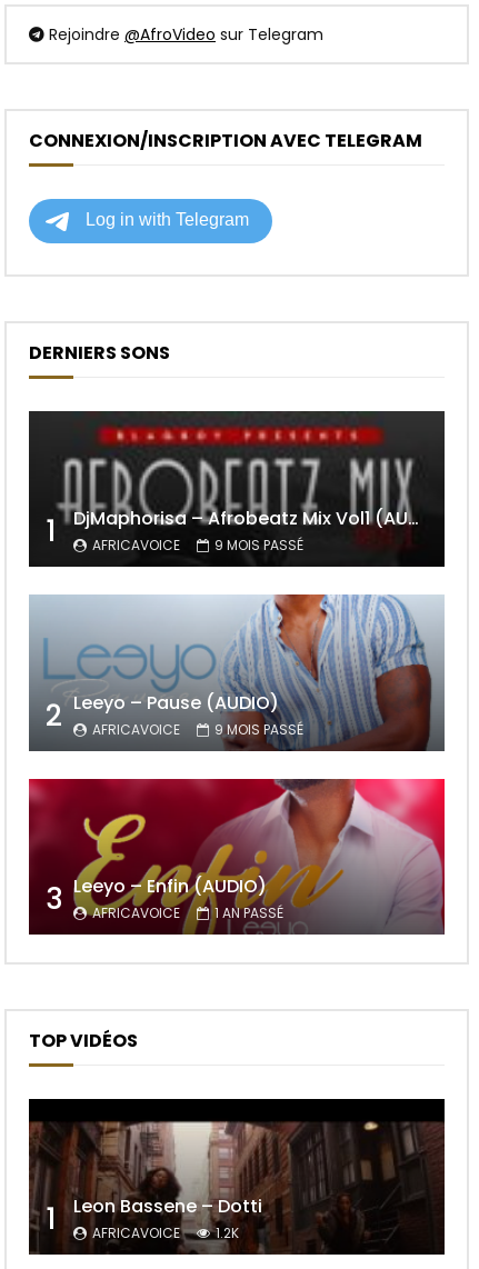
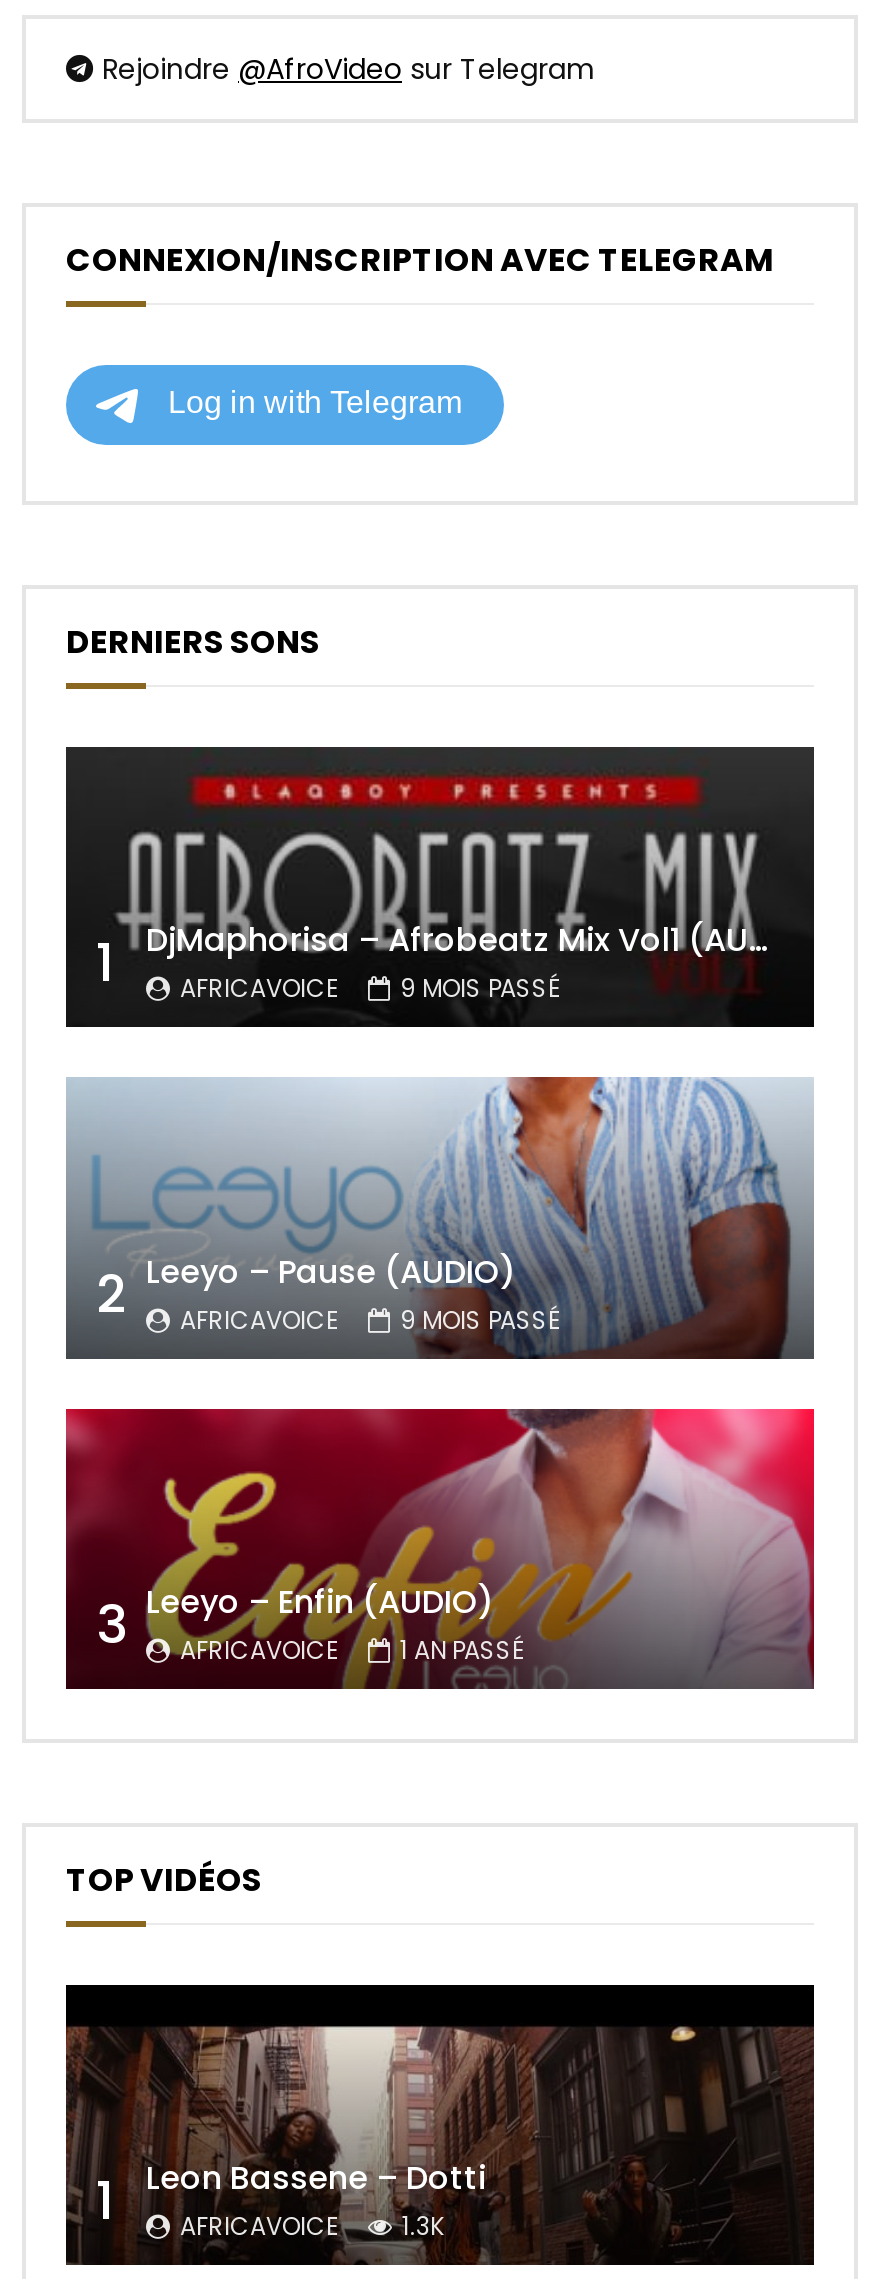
- 1 Leon Bassene – Dotti AFRICAVOICE 1.2K
+ 1 Leon Bassene – Dotti AFRICAVOICE 1.3K
